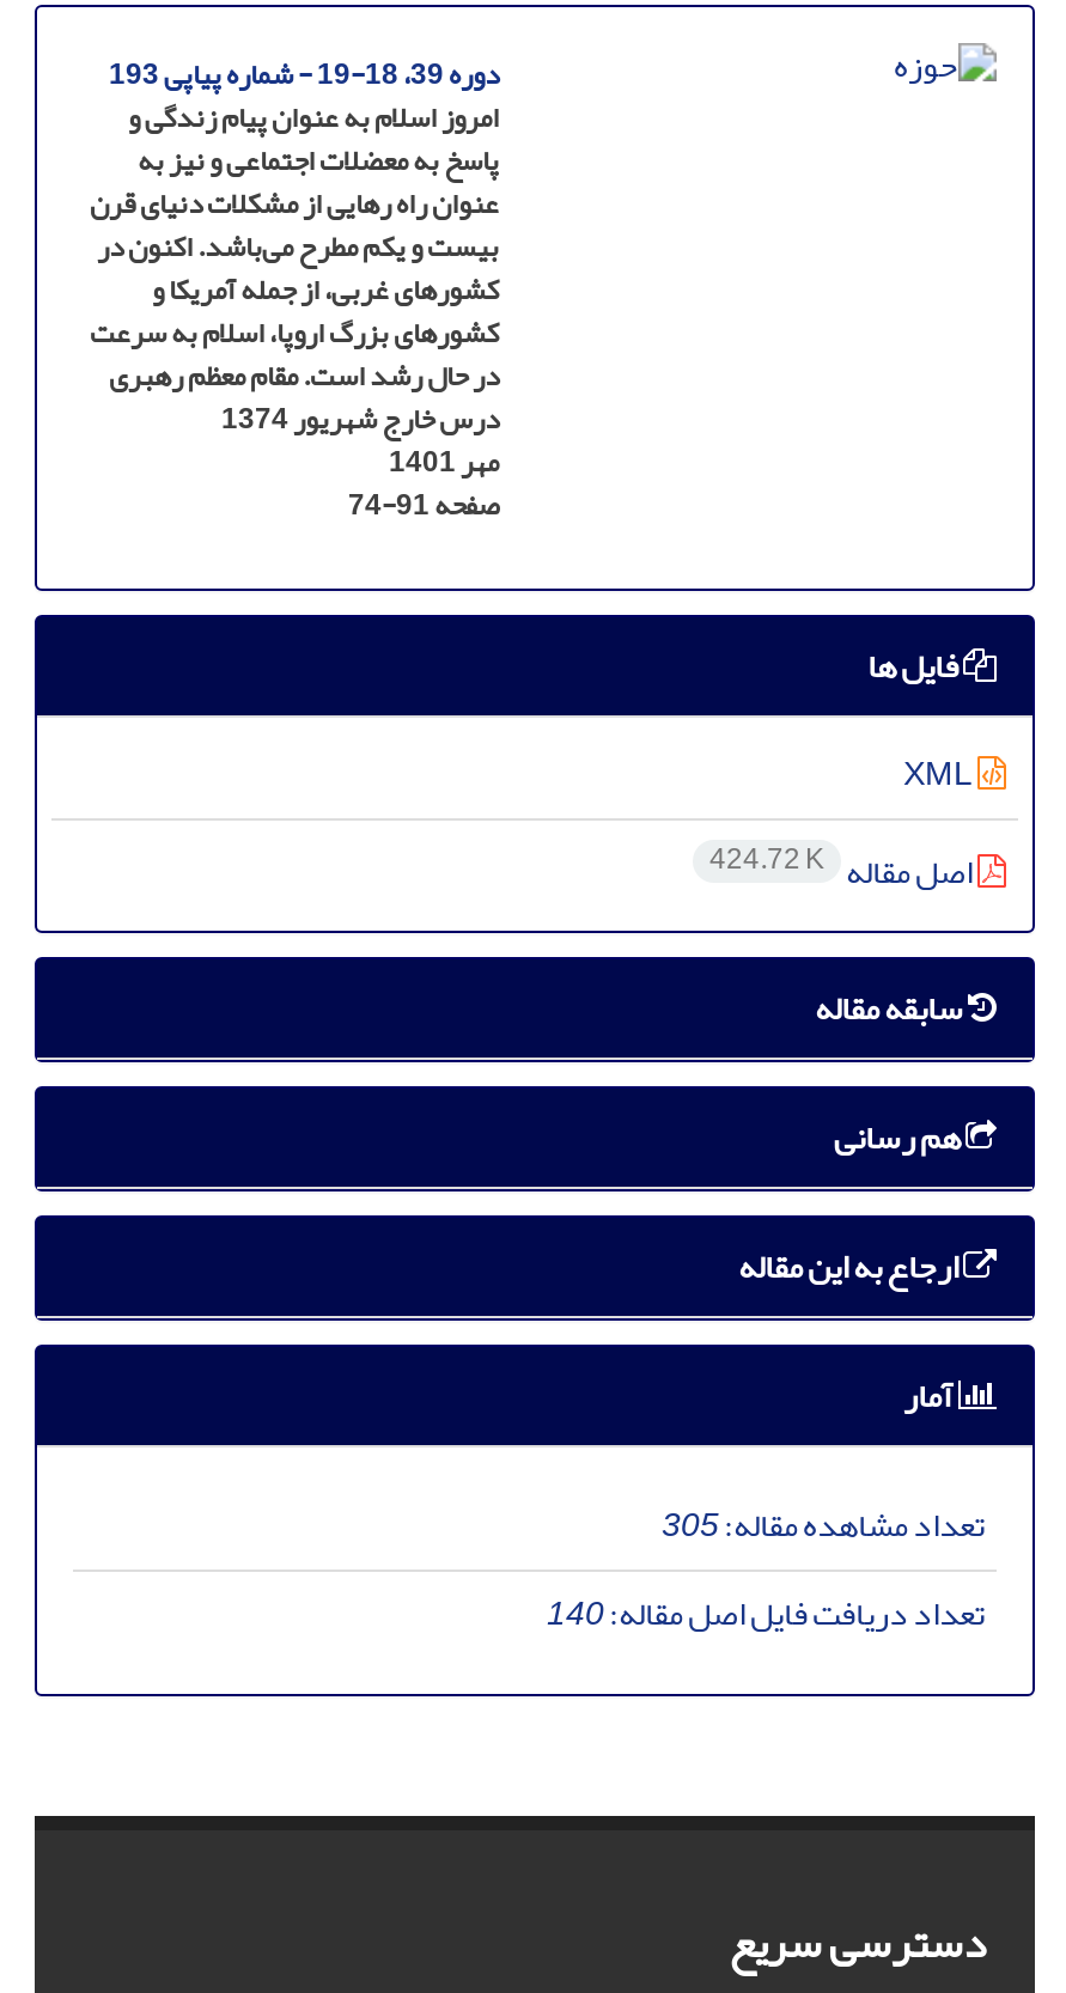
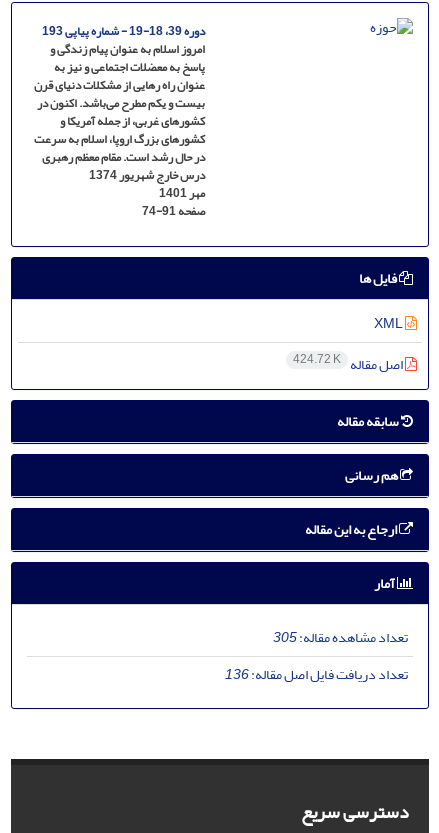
- تعداد دریافت فایل اصل مقاله:140
+ تعداد دریافت فایل اصل مقاله:136
